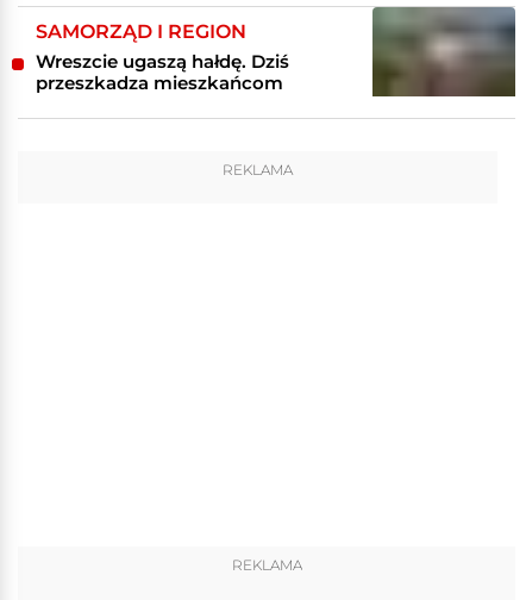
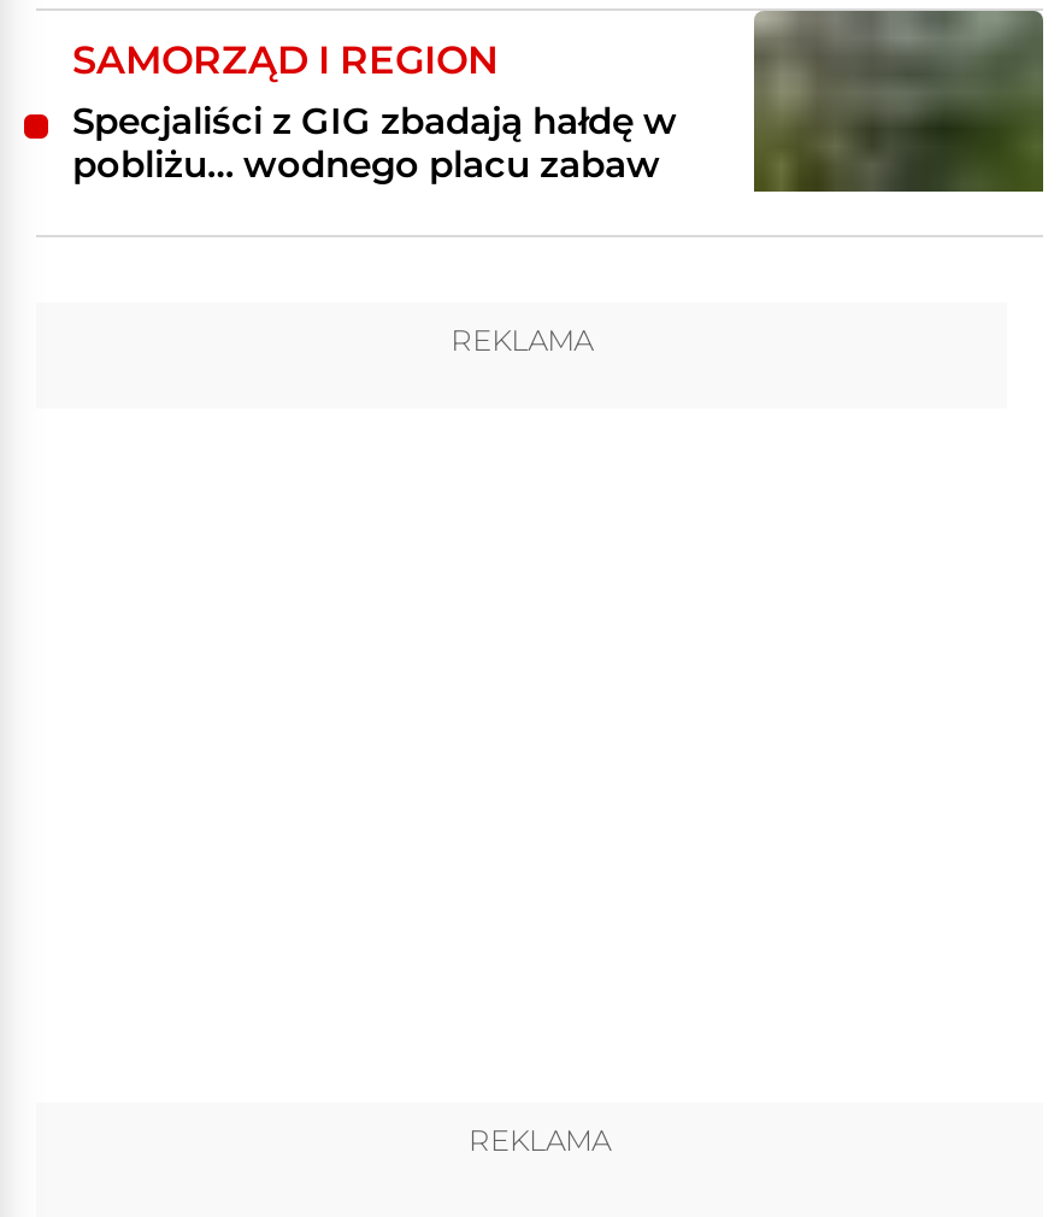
- [image]
+ [image]

- Wreszcie ugaszą hałdę. Dziś
- przeszkadza mieszkańcom
+ Specjaliści z GIG zbadają hałdę w
+ pobliżu… wodnego placu zabaw
